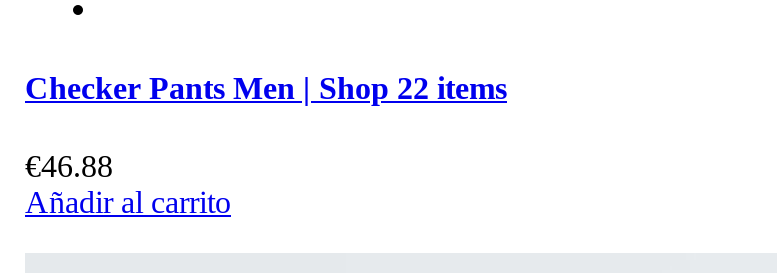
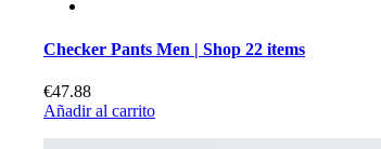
- €46.88
+ €47.88
